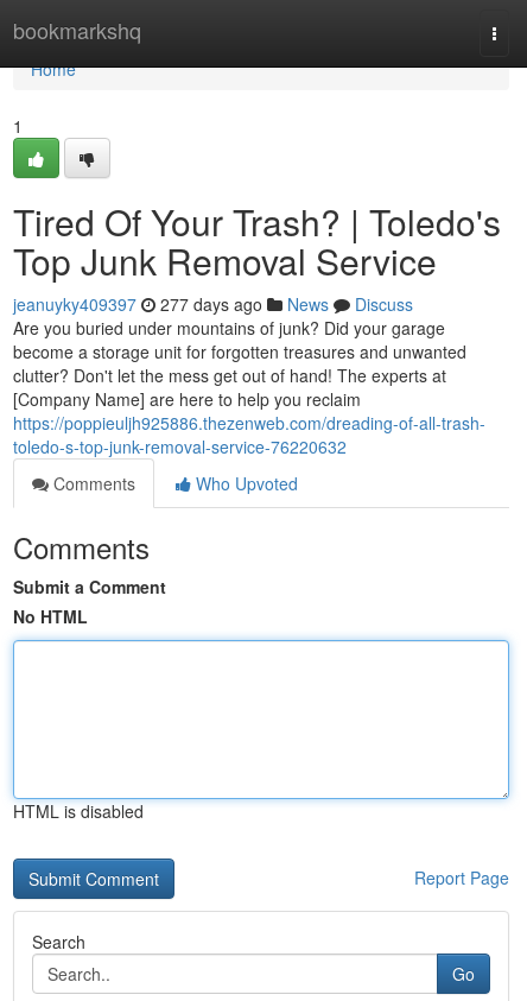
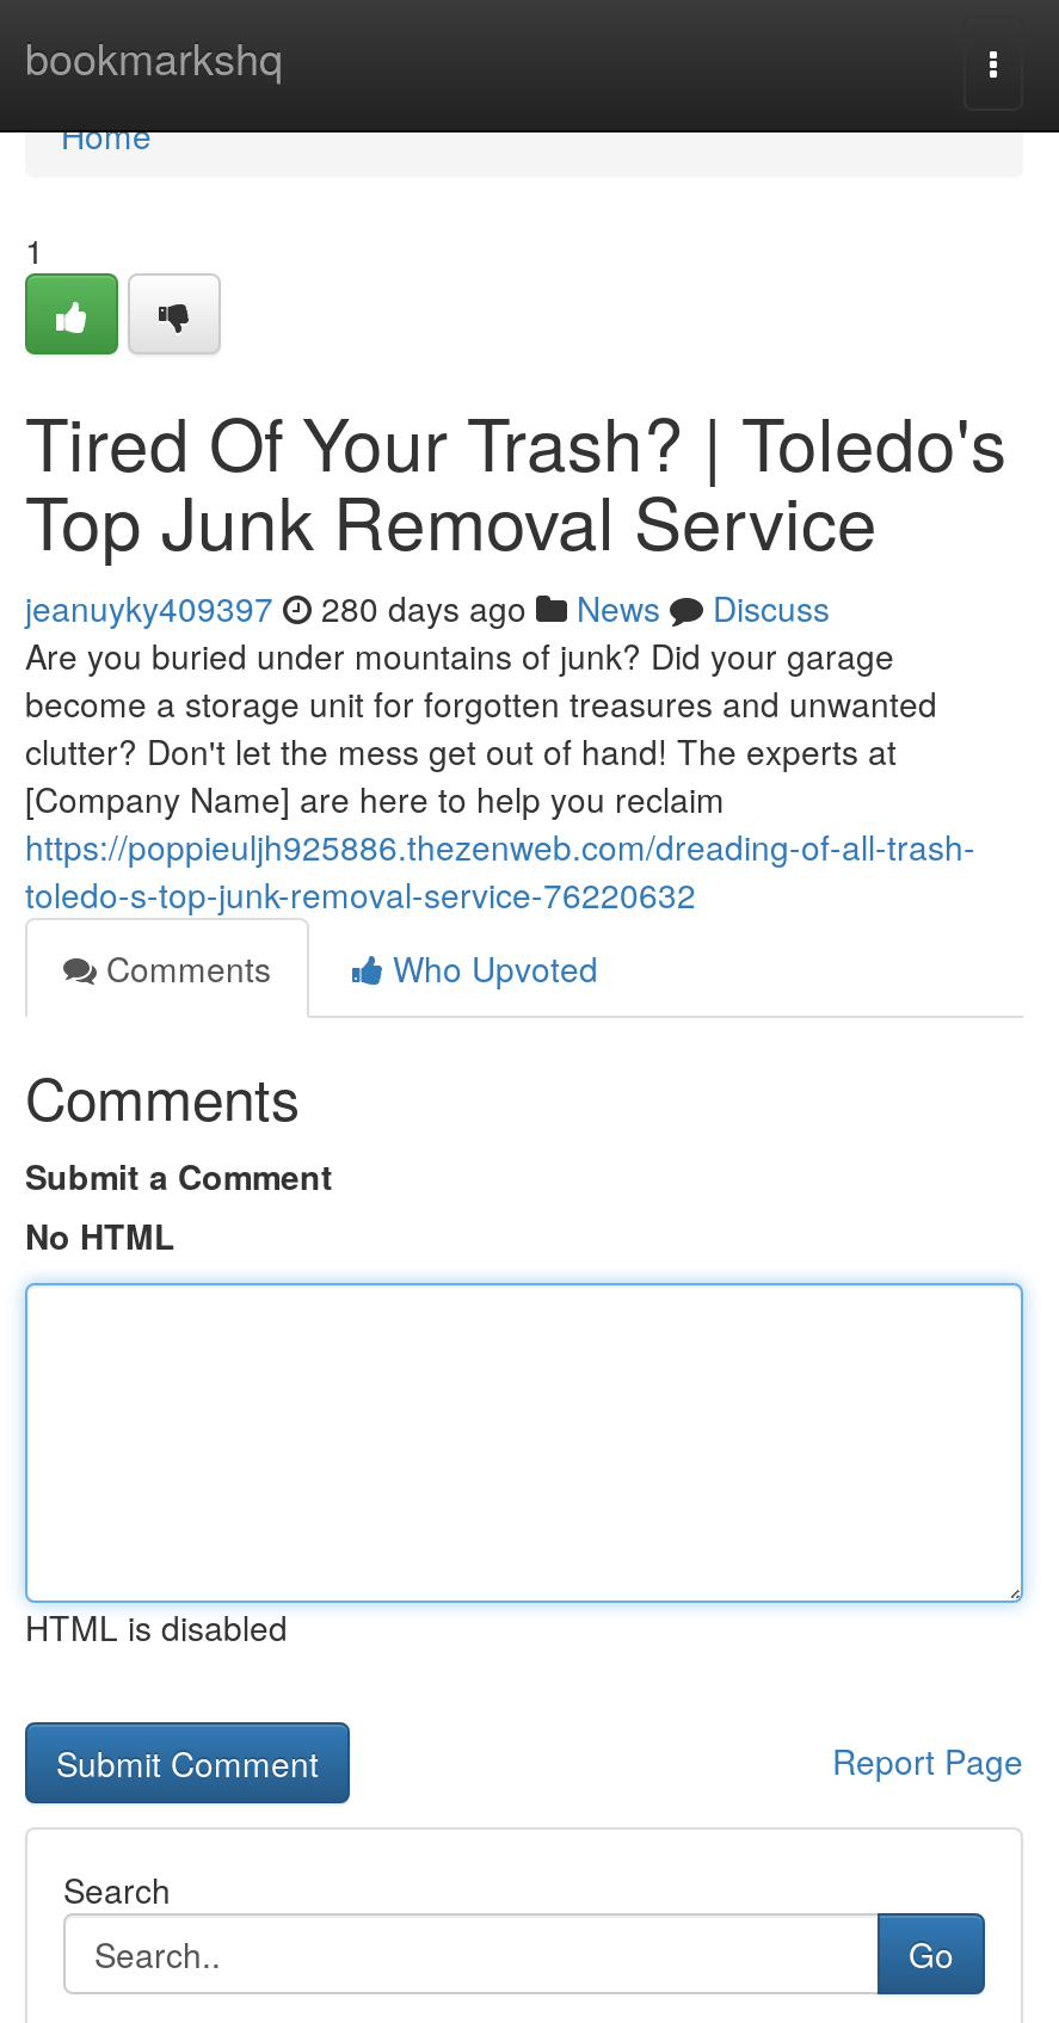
- jeanuyky409397 277 days ago News Discuss
+ jeanuyky409397 280 days ago News Discuss
